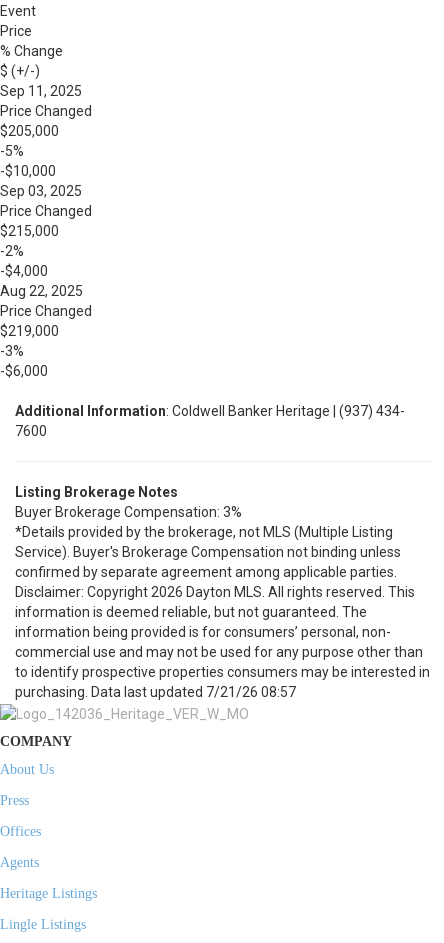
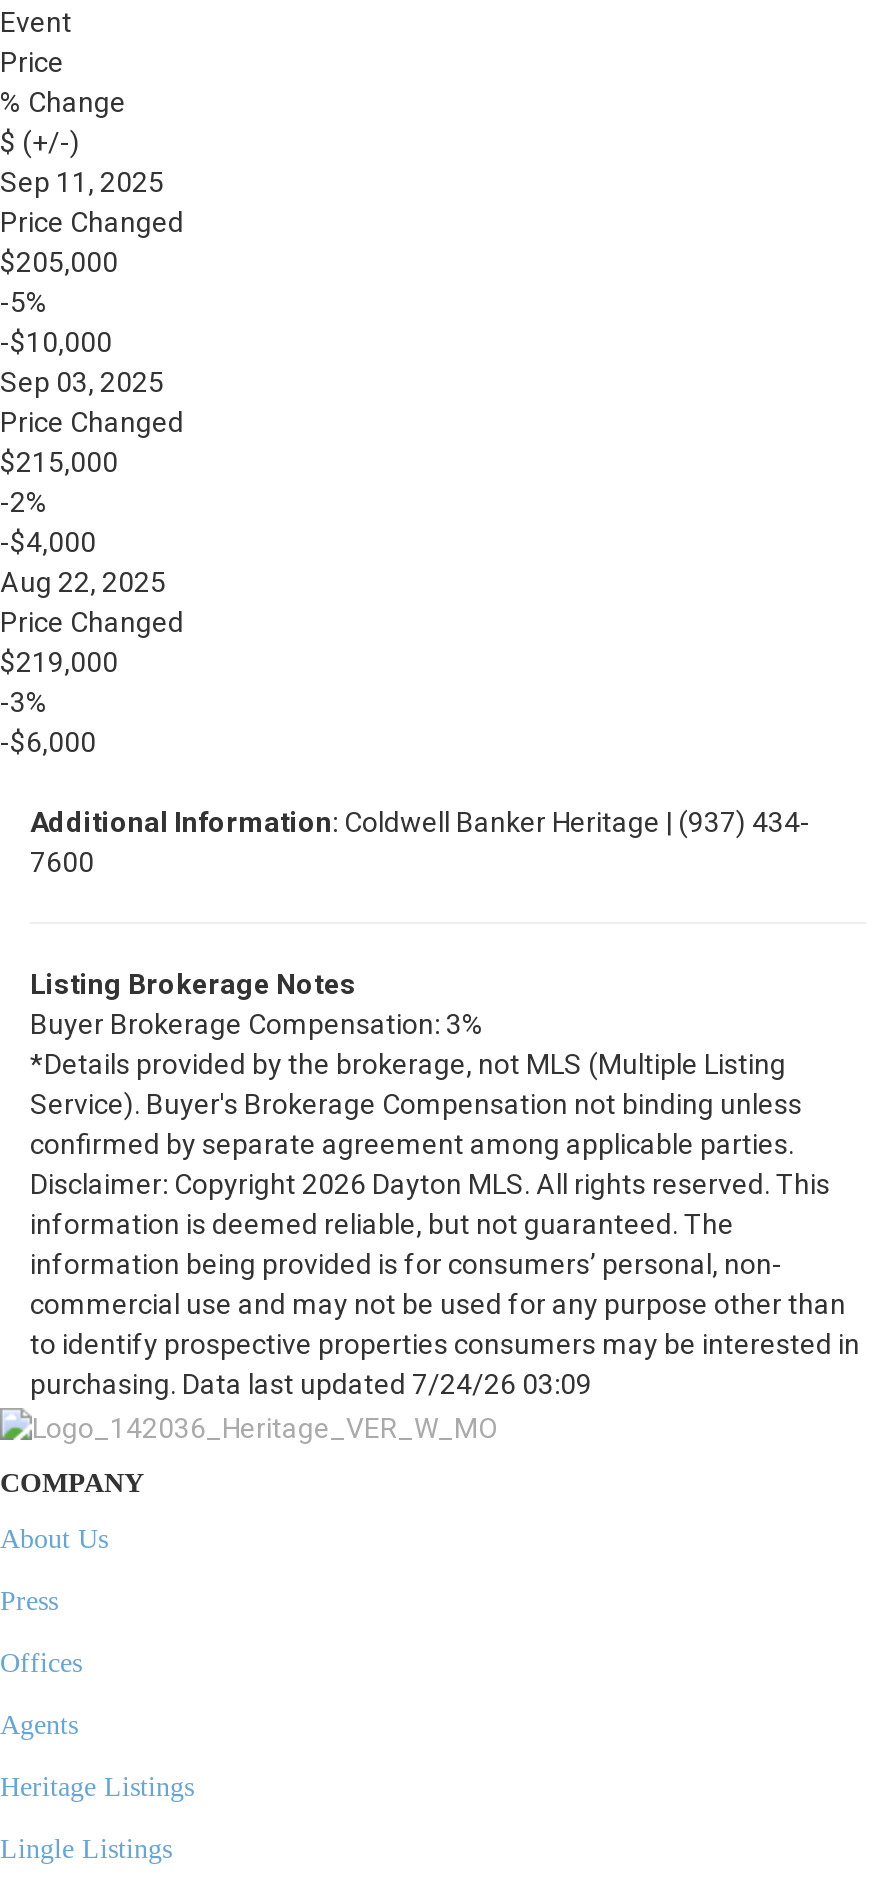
- purchasing. Data last updated 7/21/26 08:57
+ purchasing. Data last updated 7/24/26 03:09
